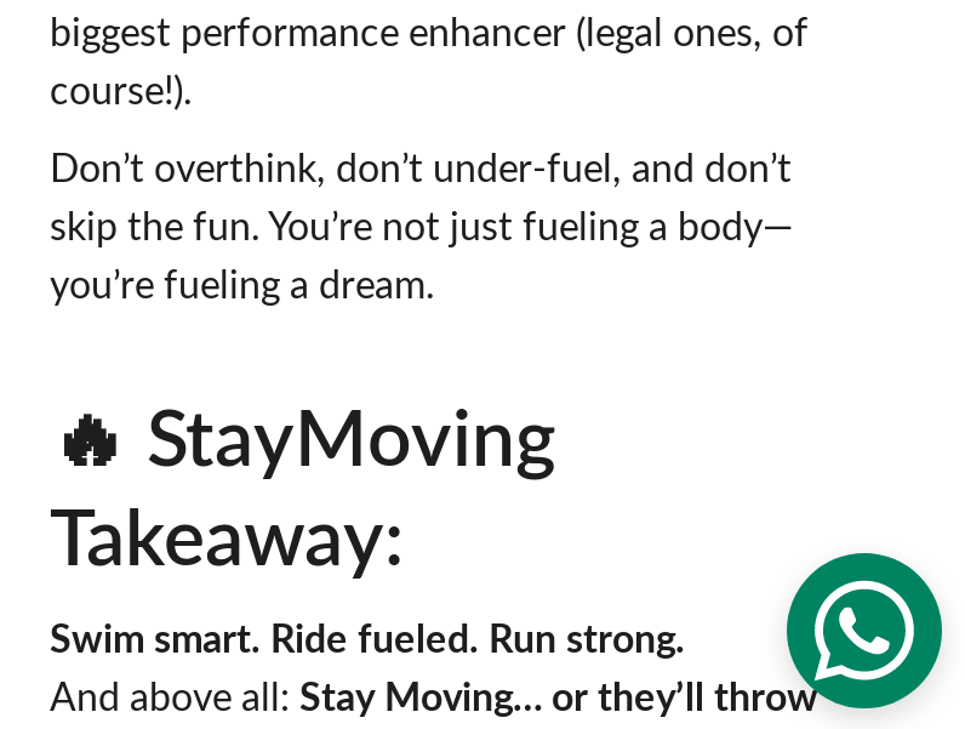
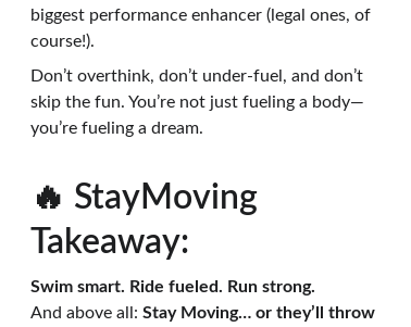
- [image]
